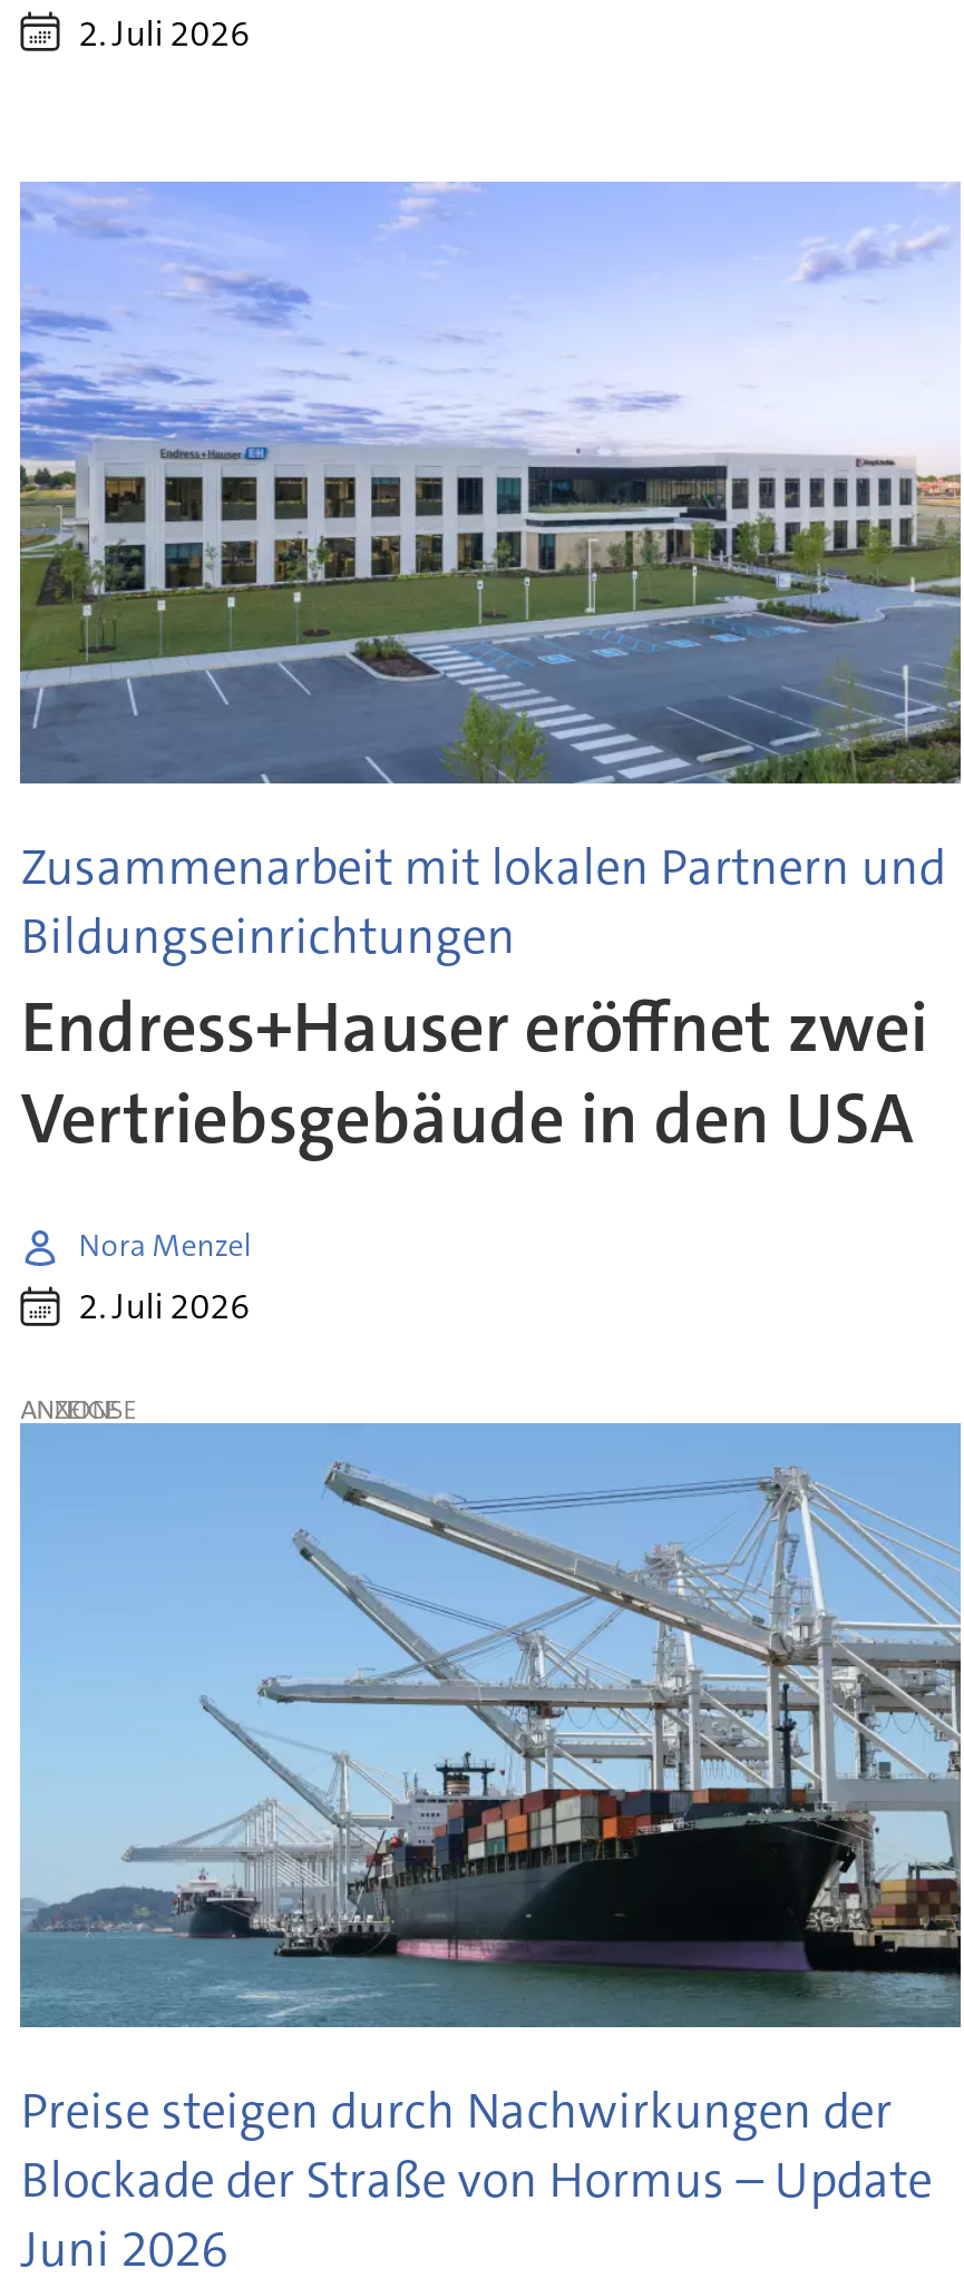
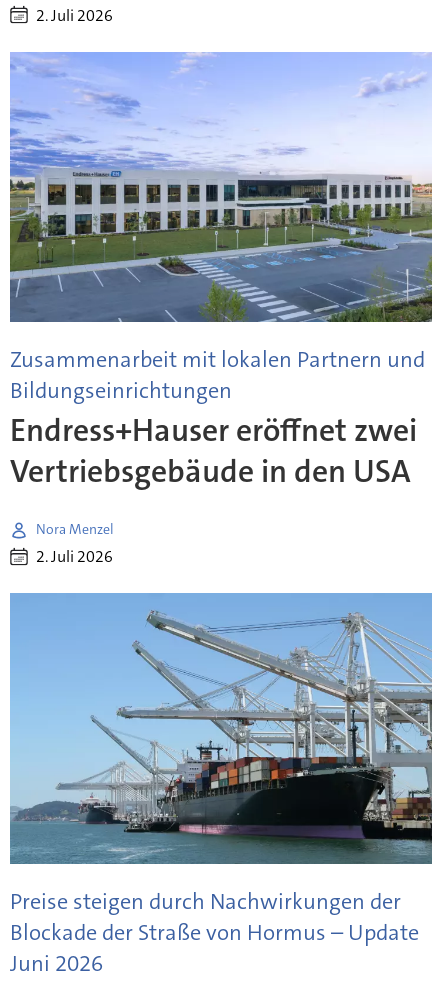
- ANZEIGE
